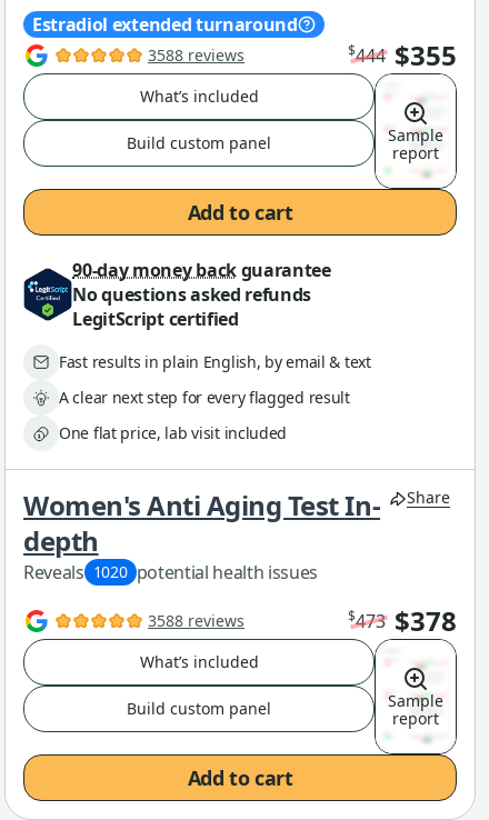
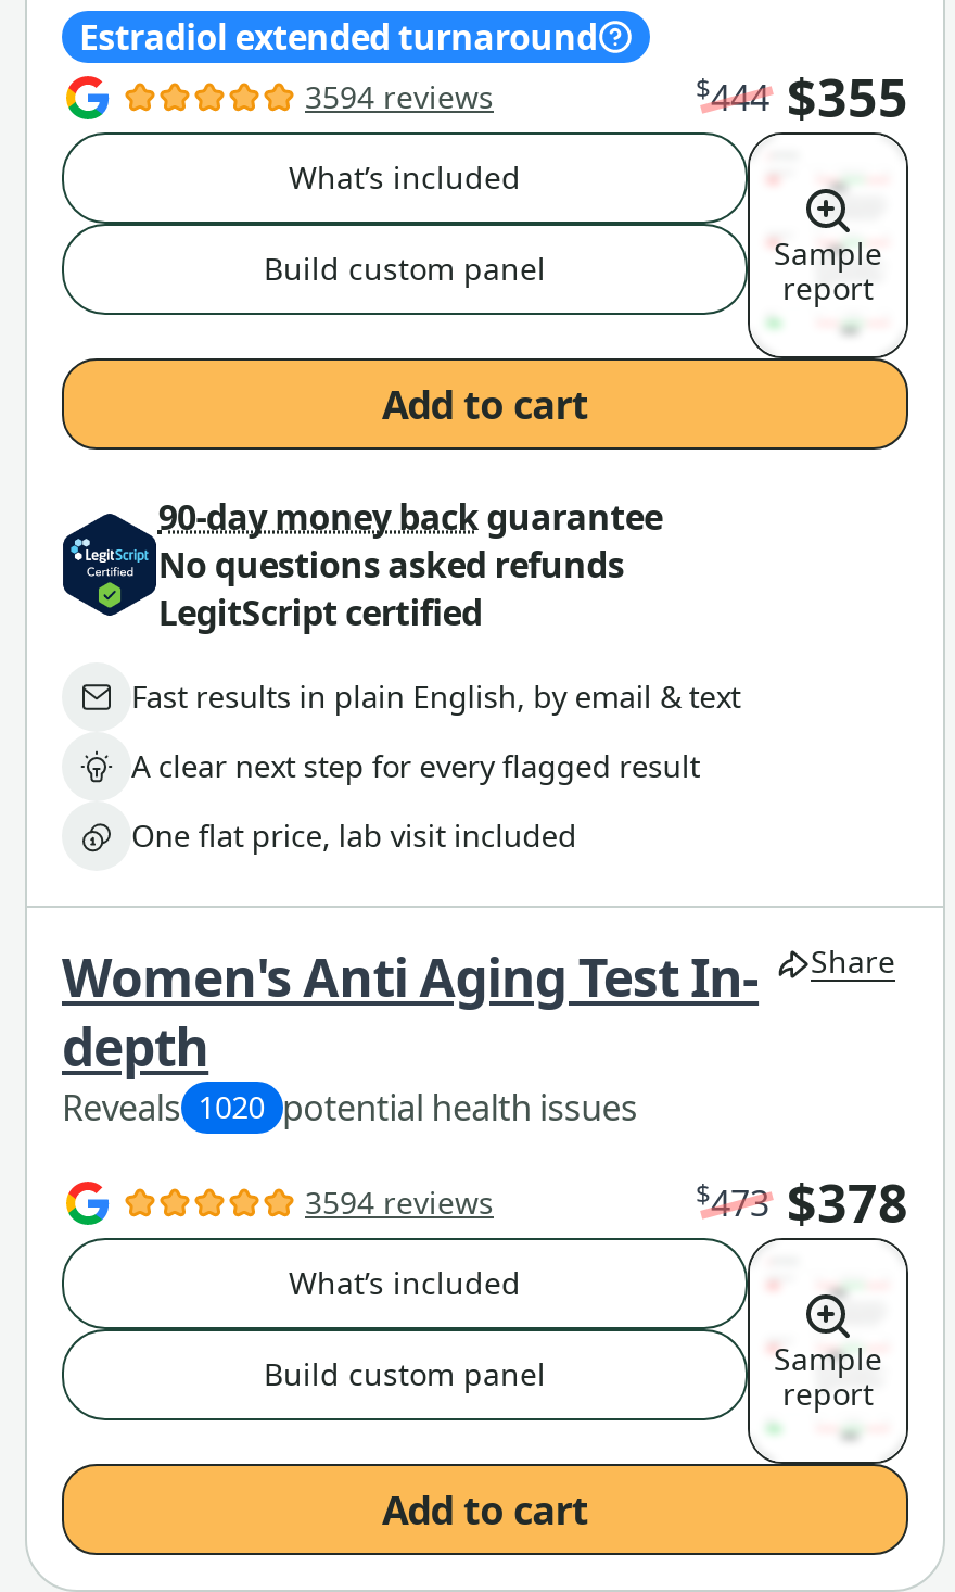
- 3588 reviews
+ 3594 reviews

- 3588 reviews
+ 3594 reviews
